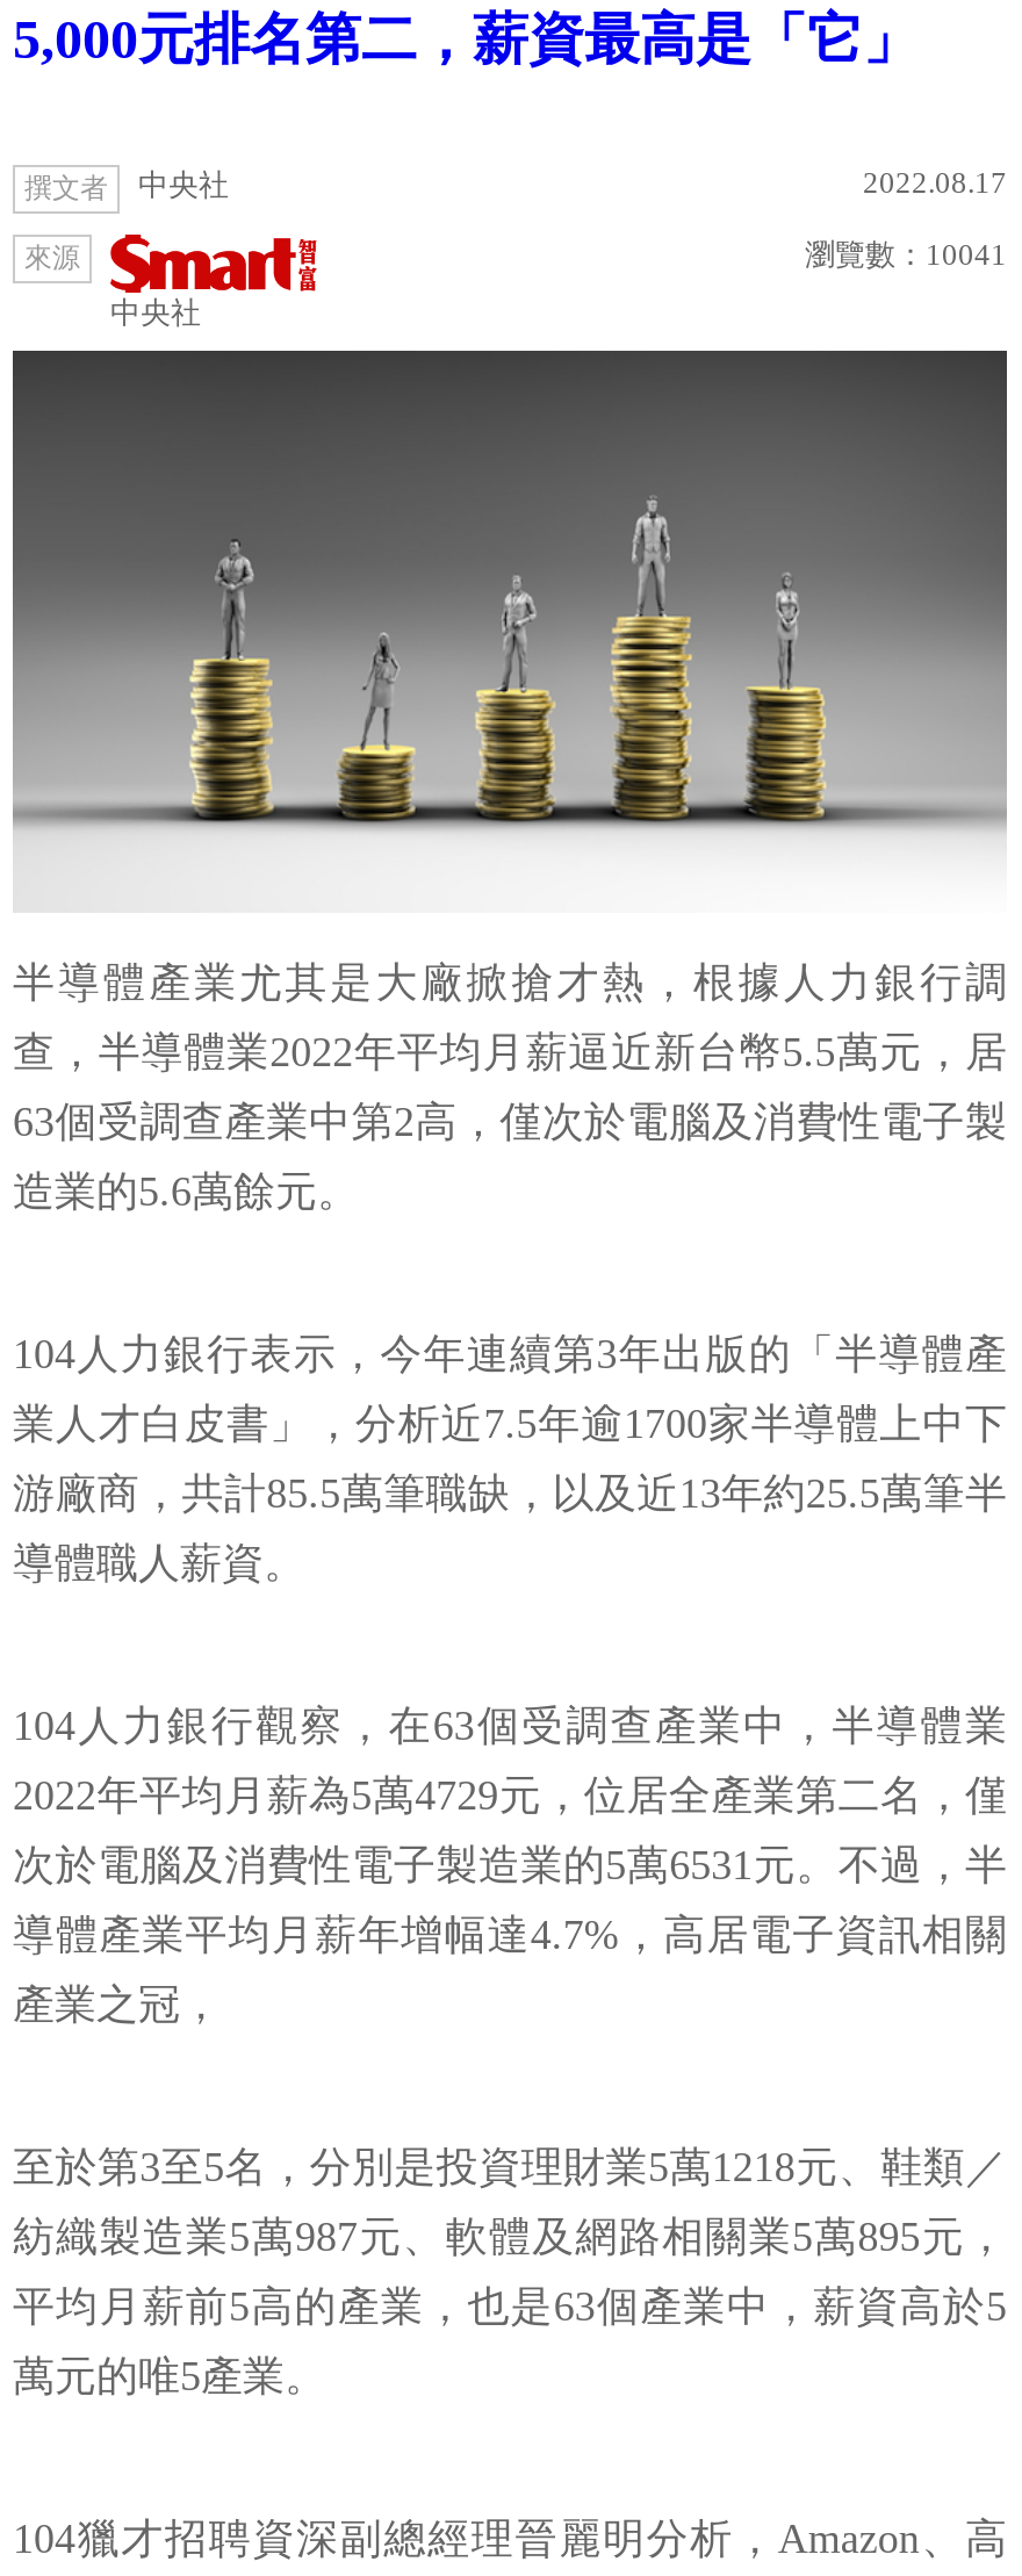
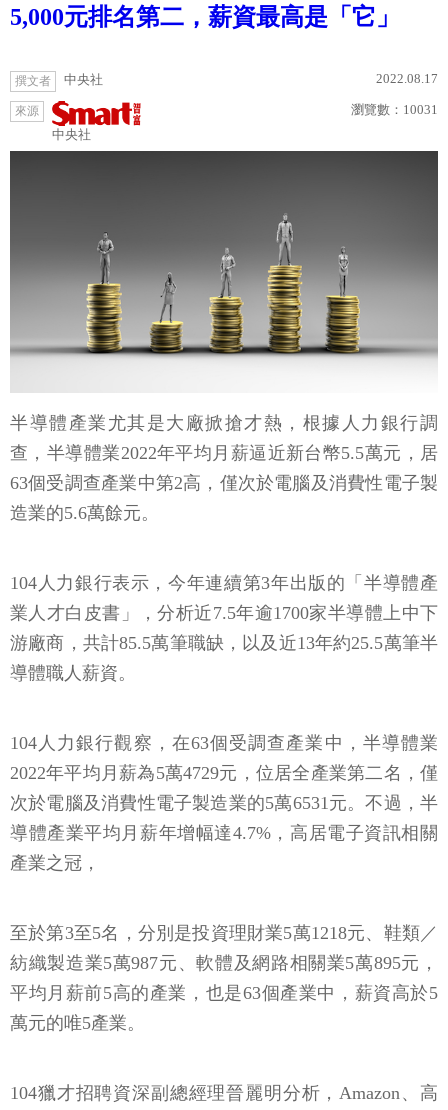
- 瀏覽數：10041
+ 瀏覽數：10031
